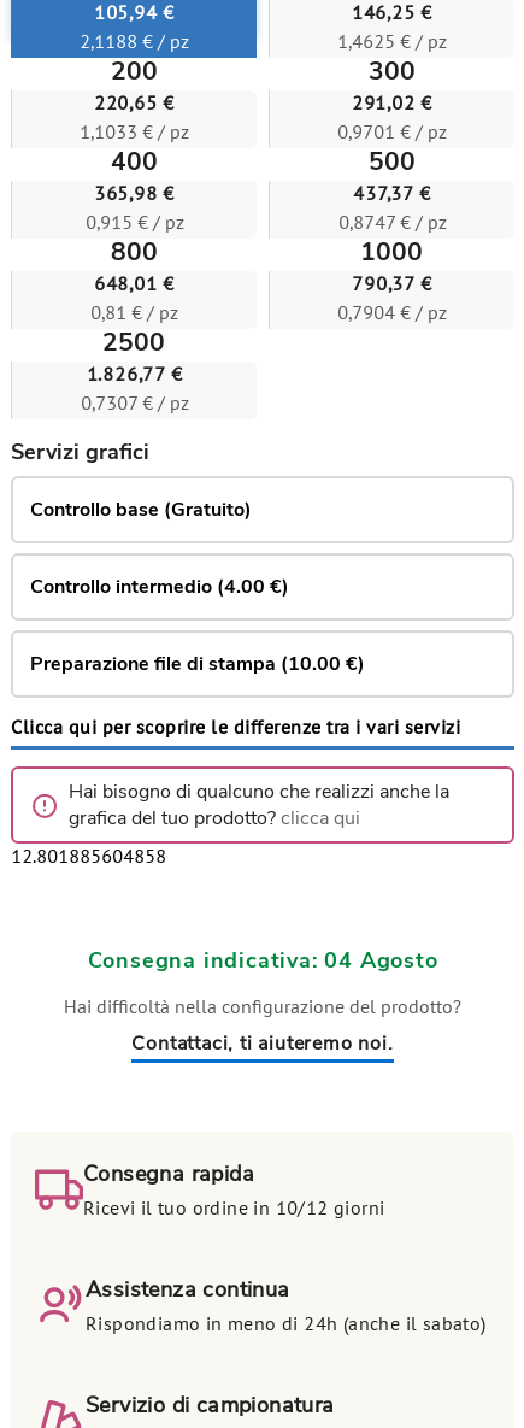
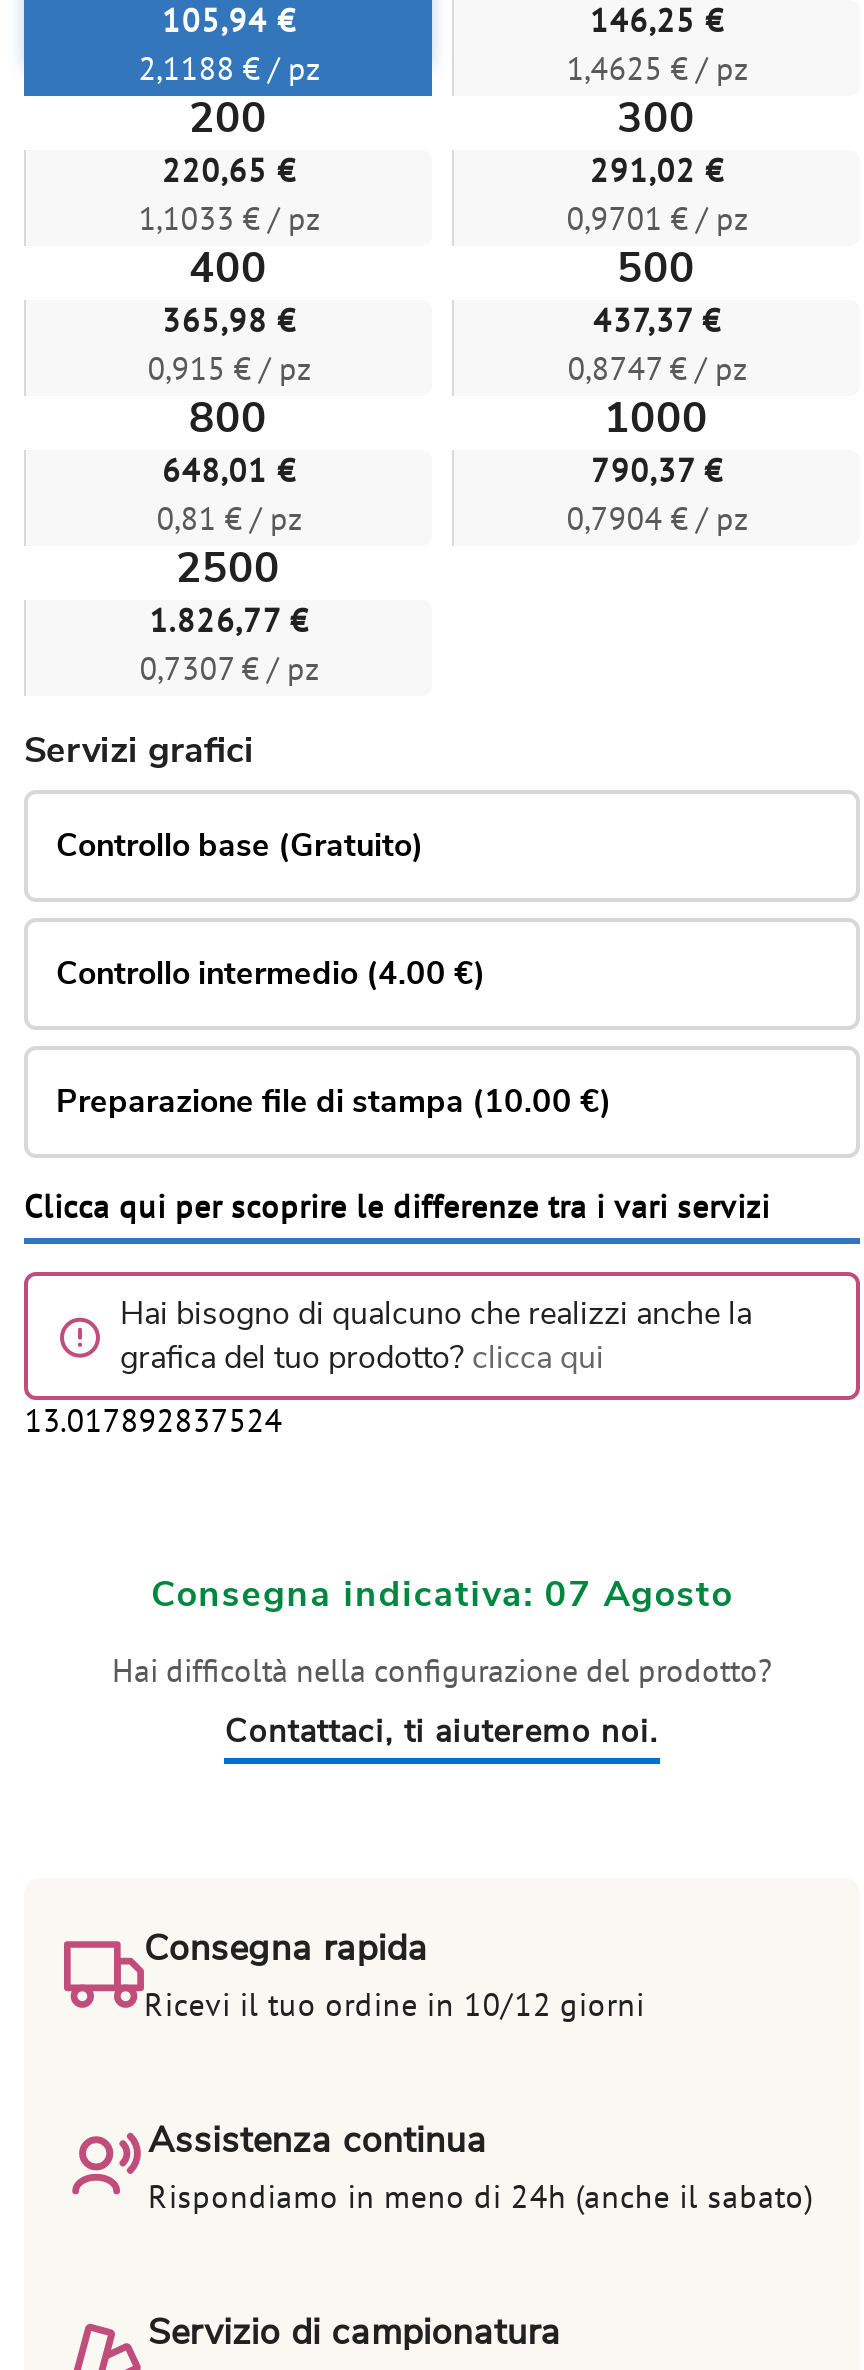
- 12.801885604858
+ 13.017892837524

- Consegna indicativa: 04 Agosto
+ Consegna indicativa: 07 Agosto
